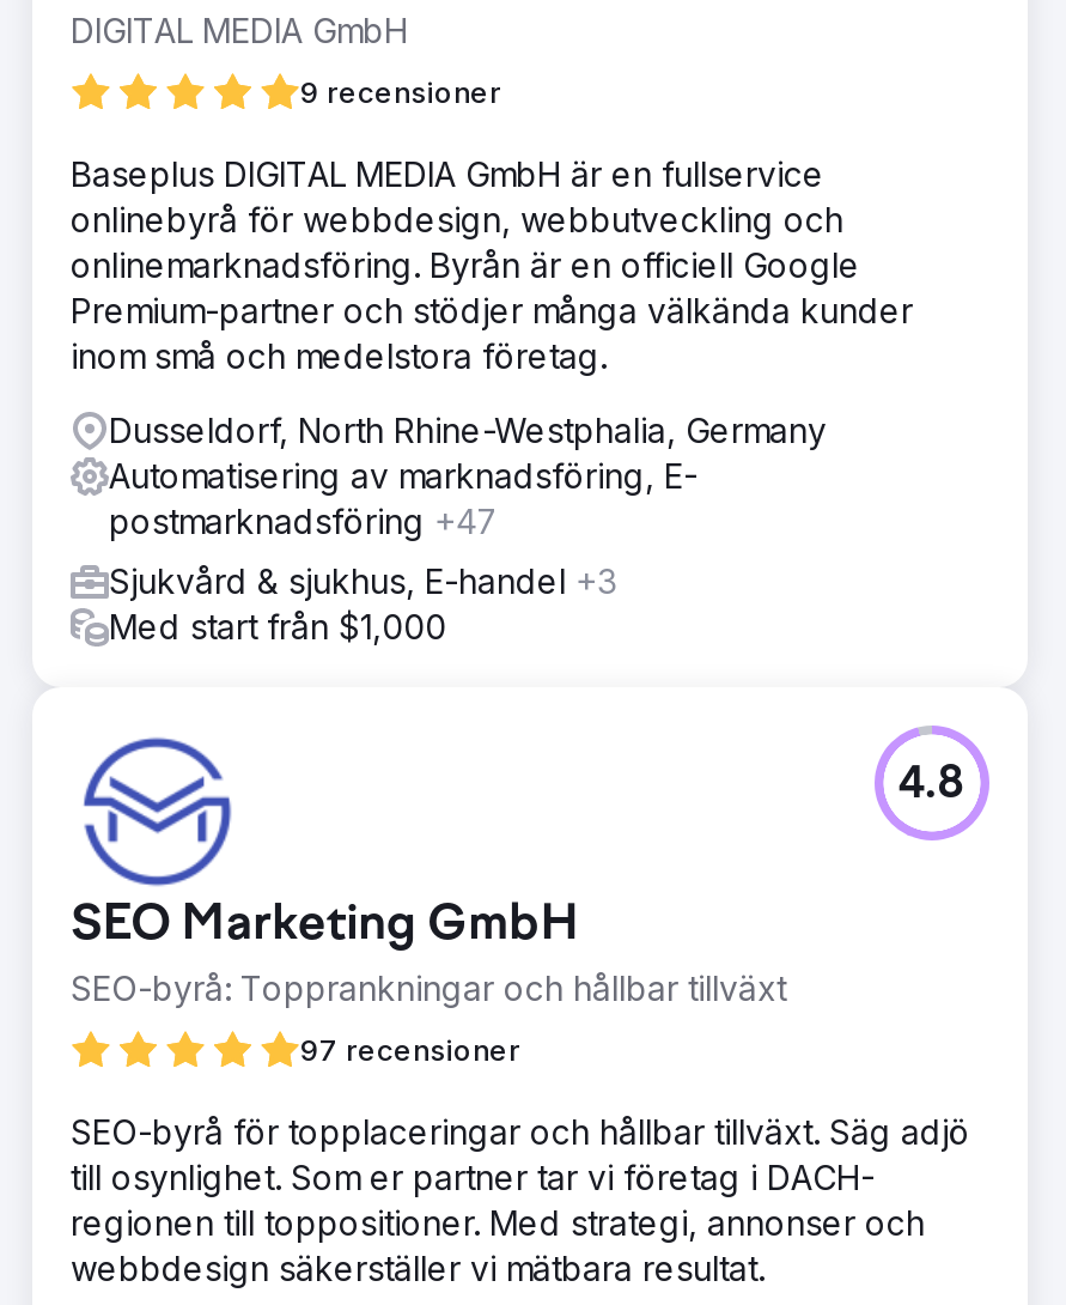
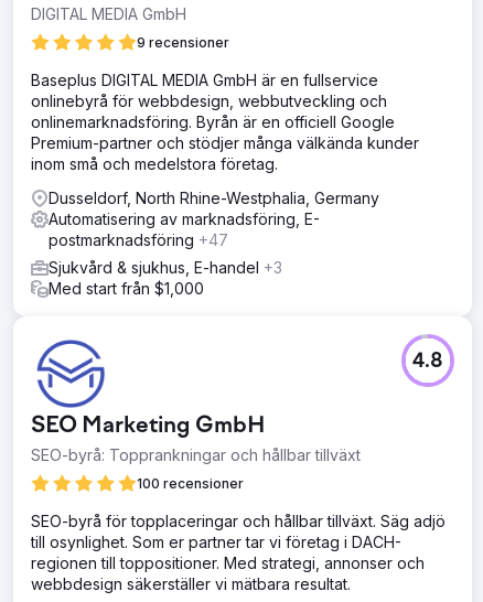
- 97 recensioner
+ 100 recensioner
